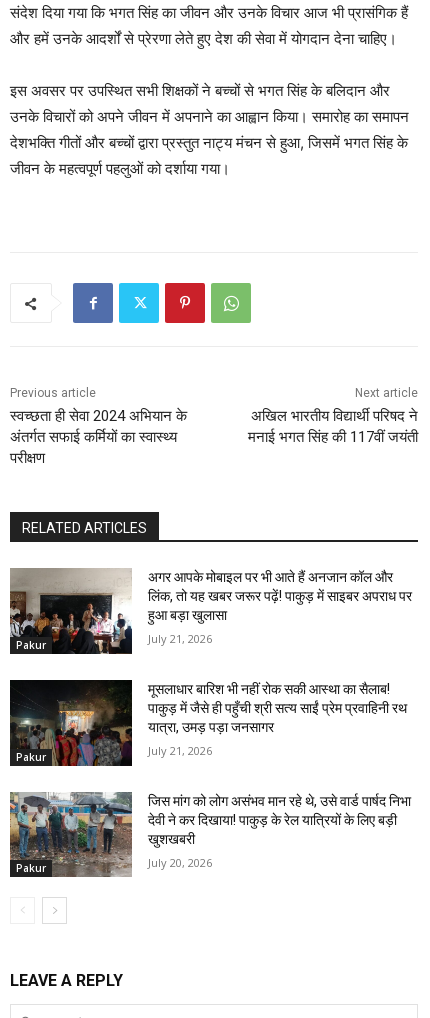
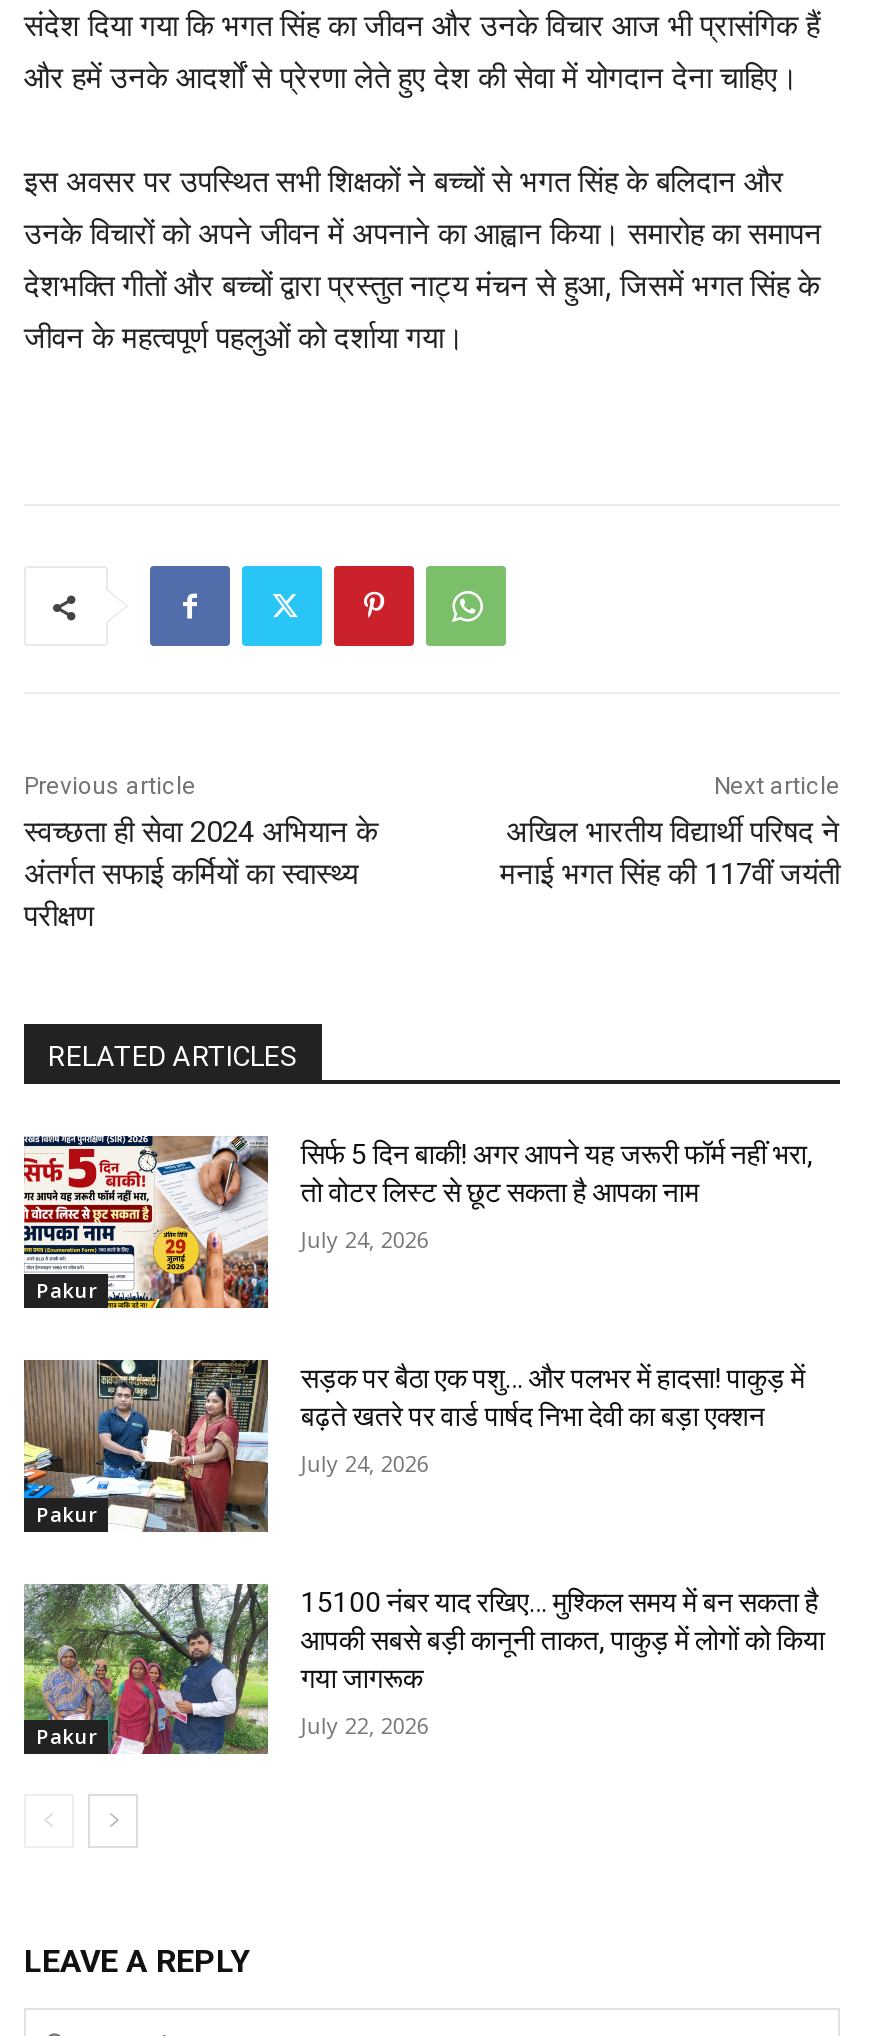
- [image]
- अगर आपके मोबाइल पर भी आते हैं अनजान कॉल और
- लिंक, तो यह खबर जरूर पढ़ें! पाकुड़ में साइबर अपराध पर
- हुआ बड़ा खुलासा
+ [image]
+ सिर्फ 5 दिन बाकी! अगर आपने यह जरूरी फॉर्म नहीं भरा,
+ तो वोटर लिस्ट से छूट सकता है आपका नाम

- July 21, 2026
+ July 24, 2026

- [image]
- मूसलाधार बारिश भी नहीं रोक सकी आस्था का सैलाब!
- पाकुड़ में जैसे ही पहुँची श्री सत्य साईं प्रेम प्रवाहिनी रथ
- यात्रा, उमड़ पड़ा जनसागर
+ [image]
+ सड़क पर बैठा एक पशु… और पलभर में हादसा! पाकुड़ में
+ बढ़ते खतरे पर वार्ड पार्षद निभा देवी का बड़ा एक्शन

- July 21, 2026
+ July 24, 2026

- [image]
- जिस मांग को लोग असंभव मान रहे थे, उसे वार्ड पार्षद निभा
- देवी ने कर दिखाया! पाकुड़ के रेल यात्रियों के लिए बड़ी
- खुशखबरी
+ [image]
+ 15100 नंबर याद रखिए… मुश्किल समय में बन सकता है
+ आपकी सबसे बड़ी कानूनी ताकत, पाकुड़ में लोगों को किया
+ गया जागरूक

- July 20, 2026
+ July 22, 2026
